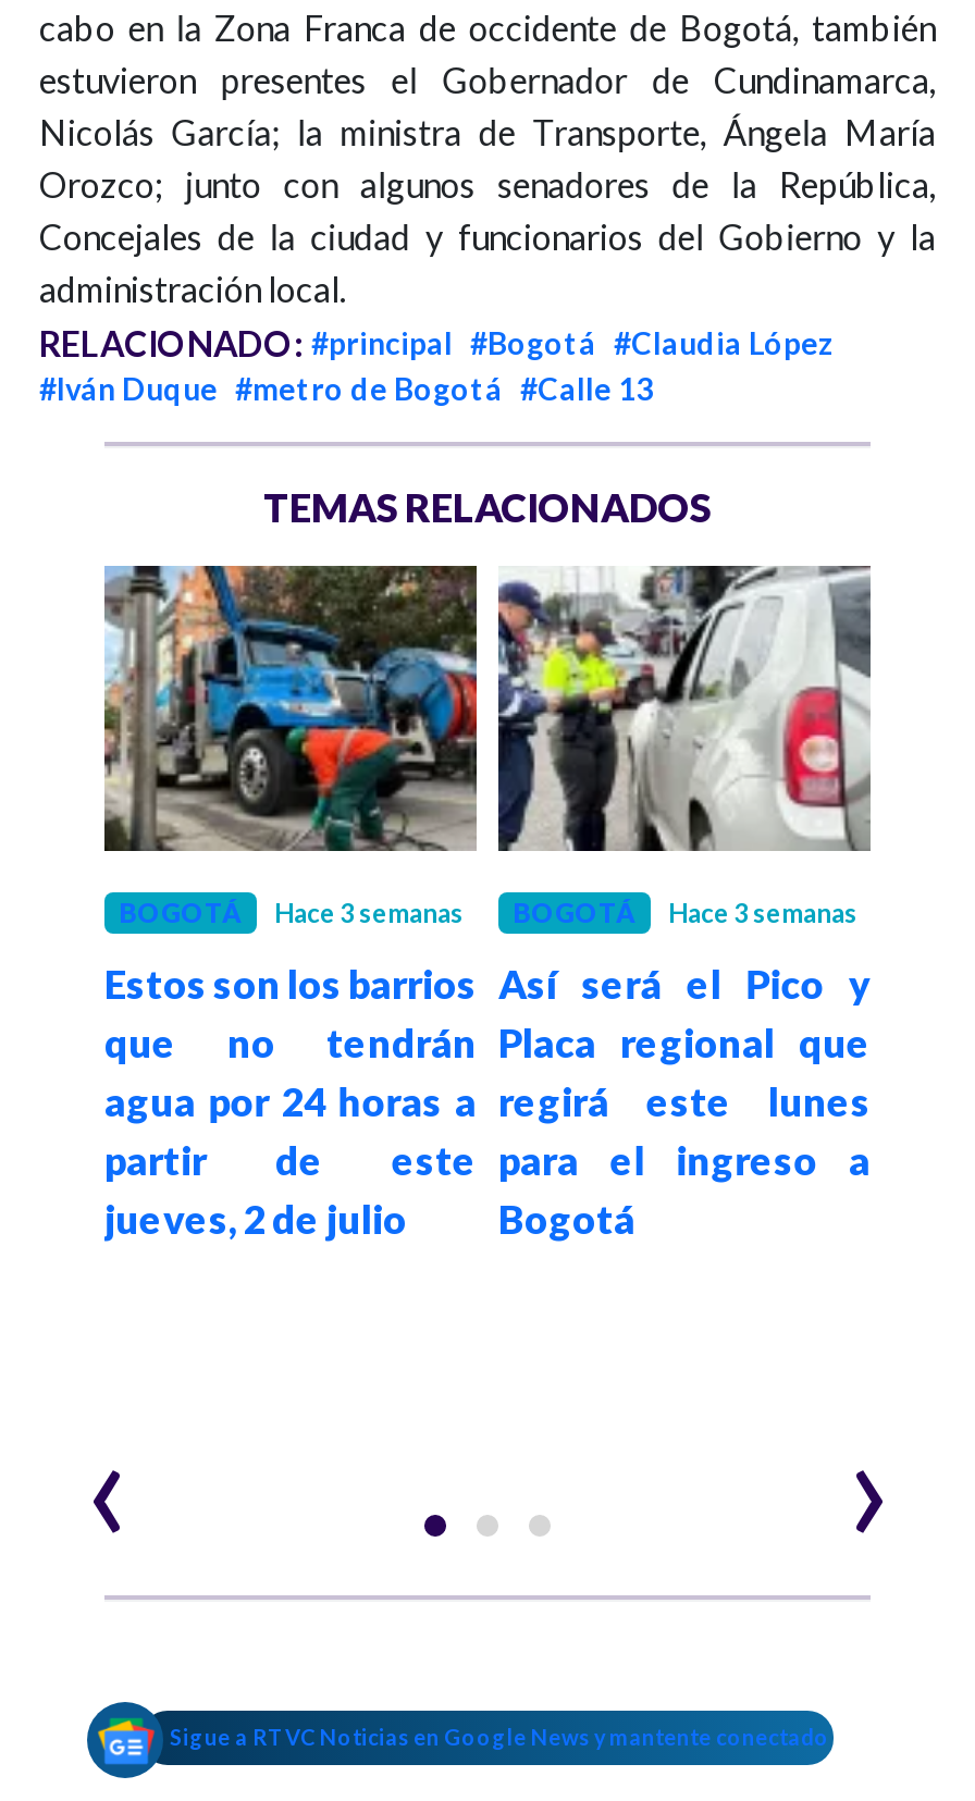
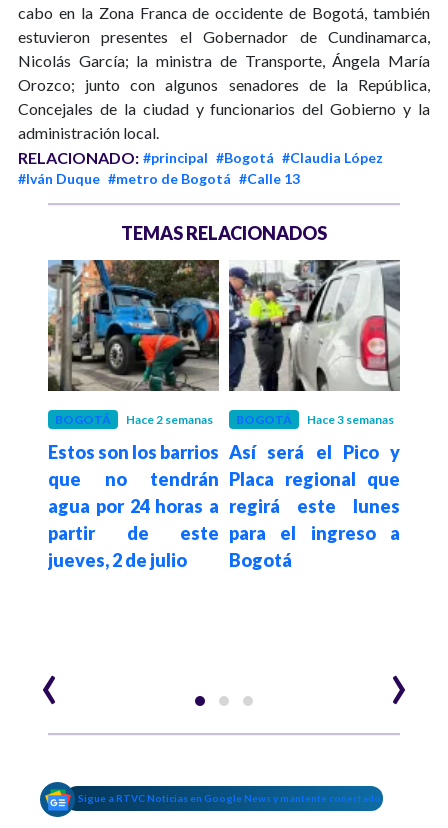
- Hace 3 semanas
+ Hace 2 semanas
